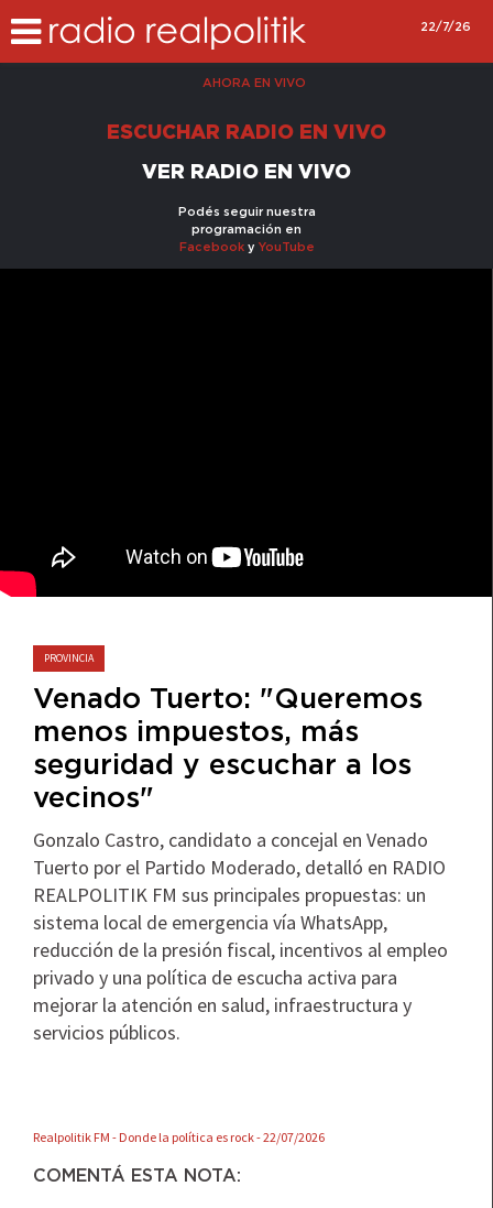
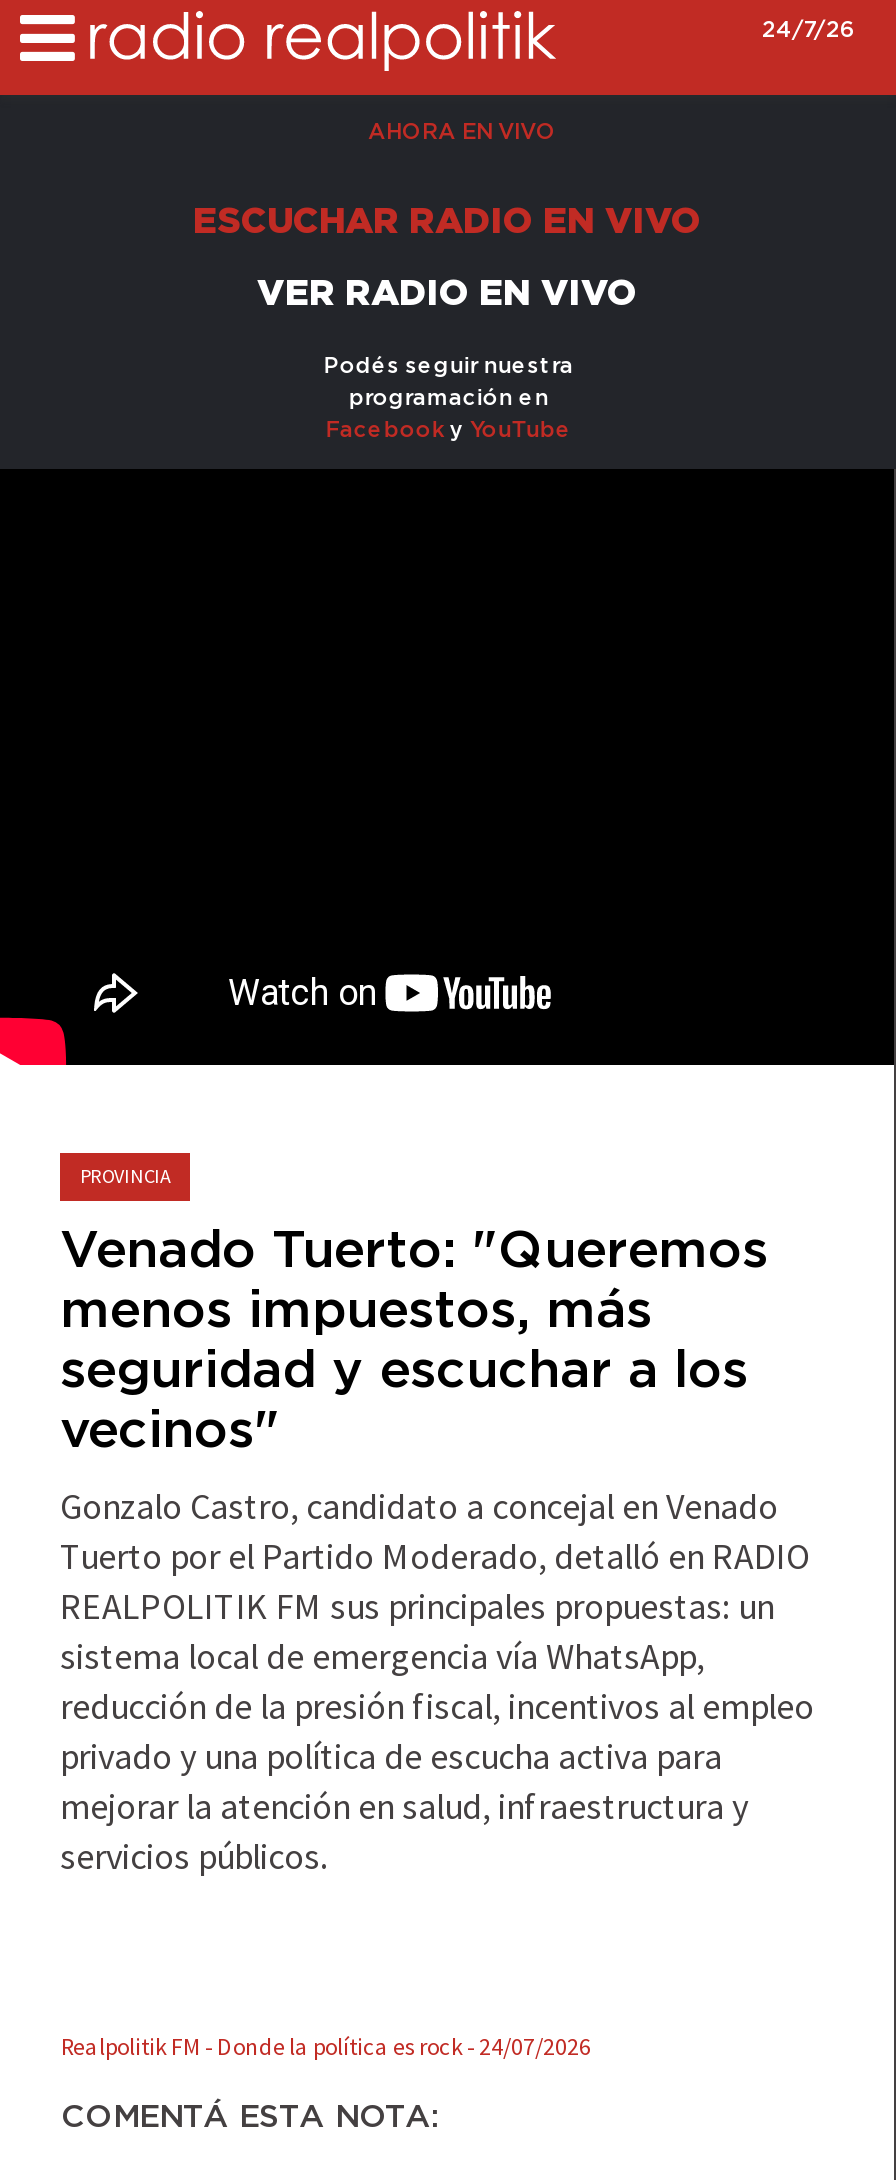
- 22/7/26
+ 24/7/26

- Realpolitik FM - Donde la política es rock - 22/07/2026
+ Realpolitik FM - Donde la política es rock - 24/07/2026
